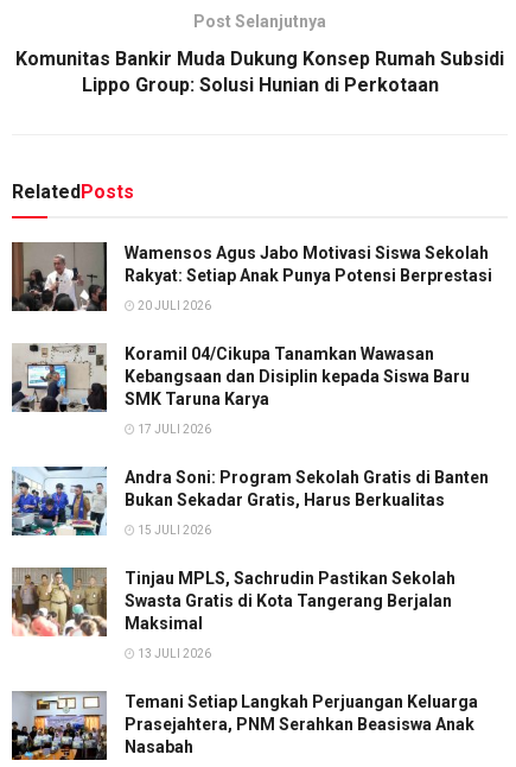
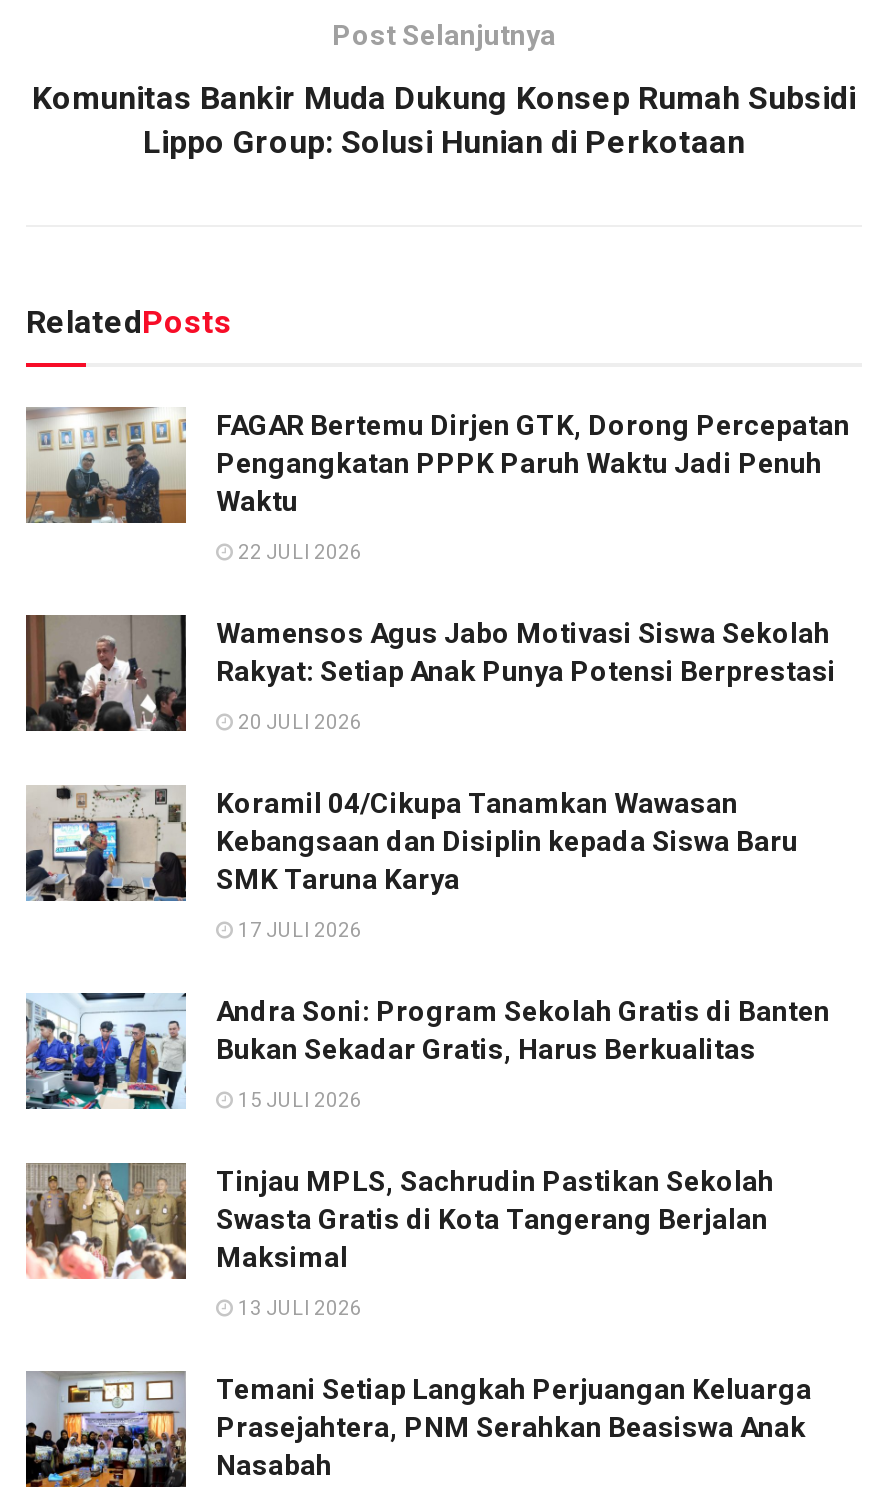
+ [image]
+ FAGAR Bertemu Dirjen GTK, Dorong Percepatan
+ Pengangkatan PPPK Paruh Waktu Jadi Penuh
+ Waktu
+ 22 JULI 2026
